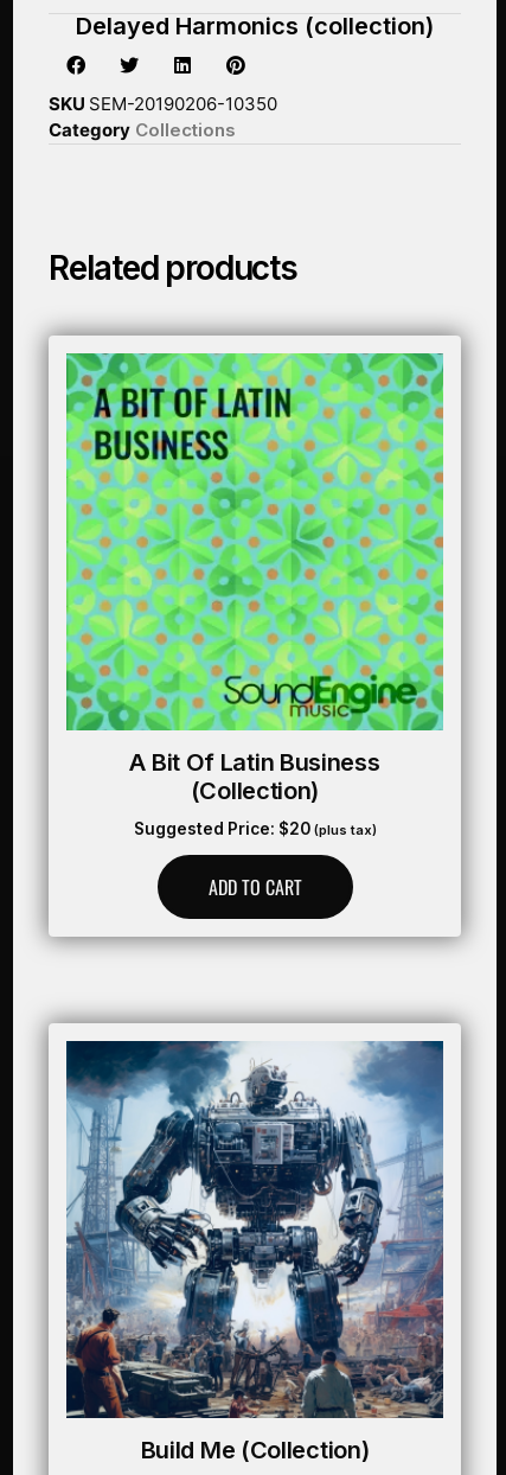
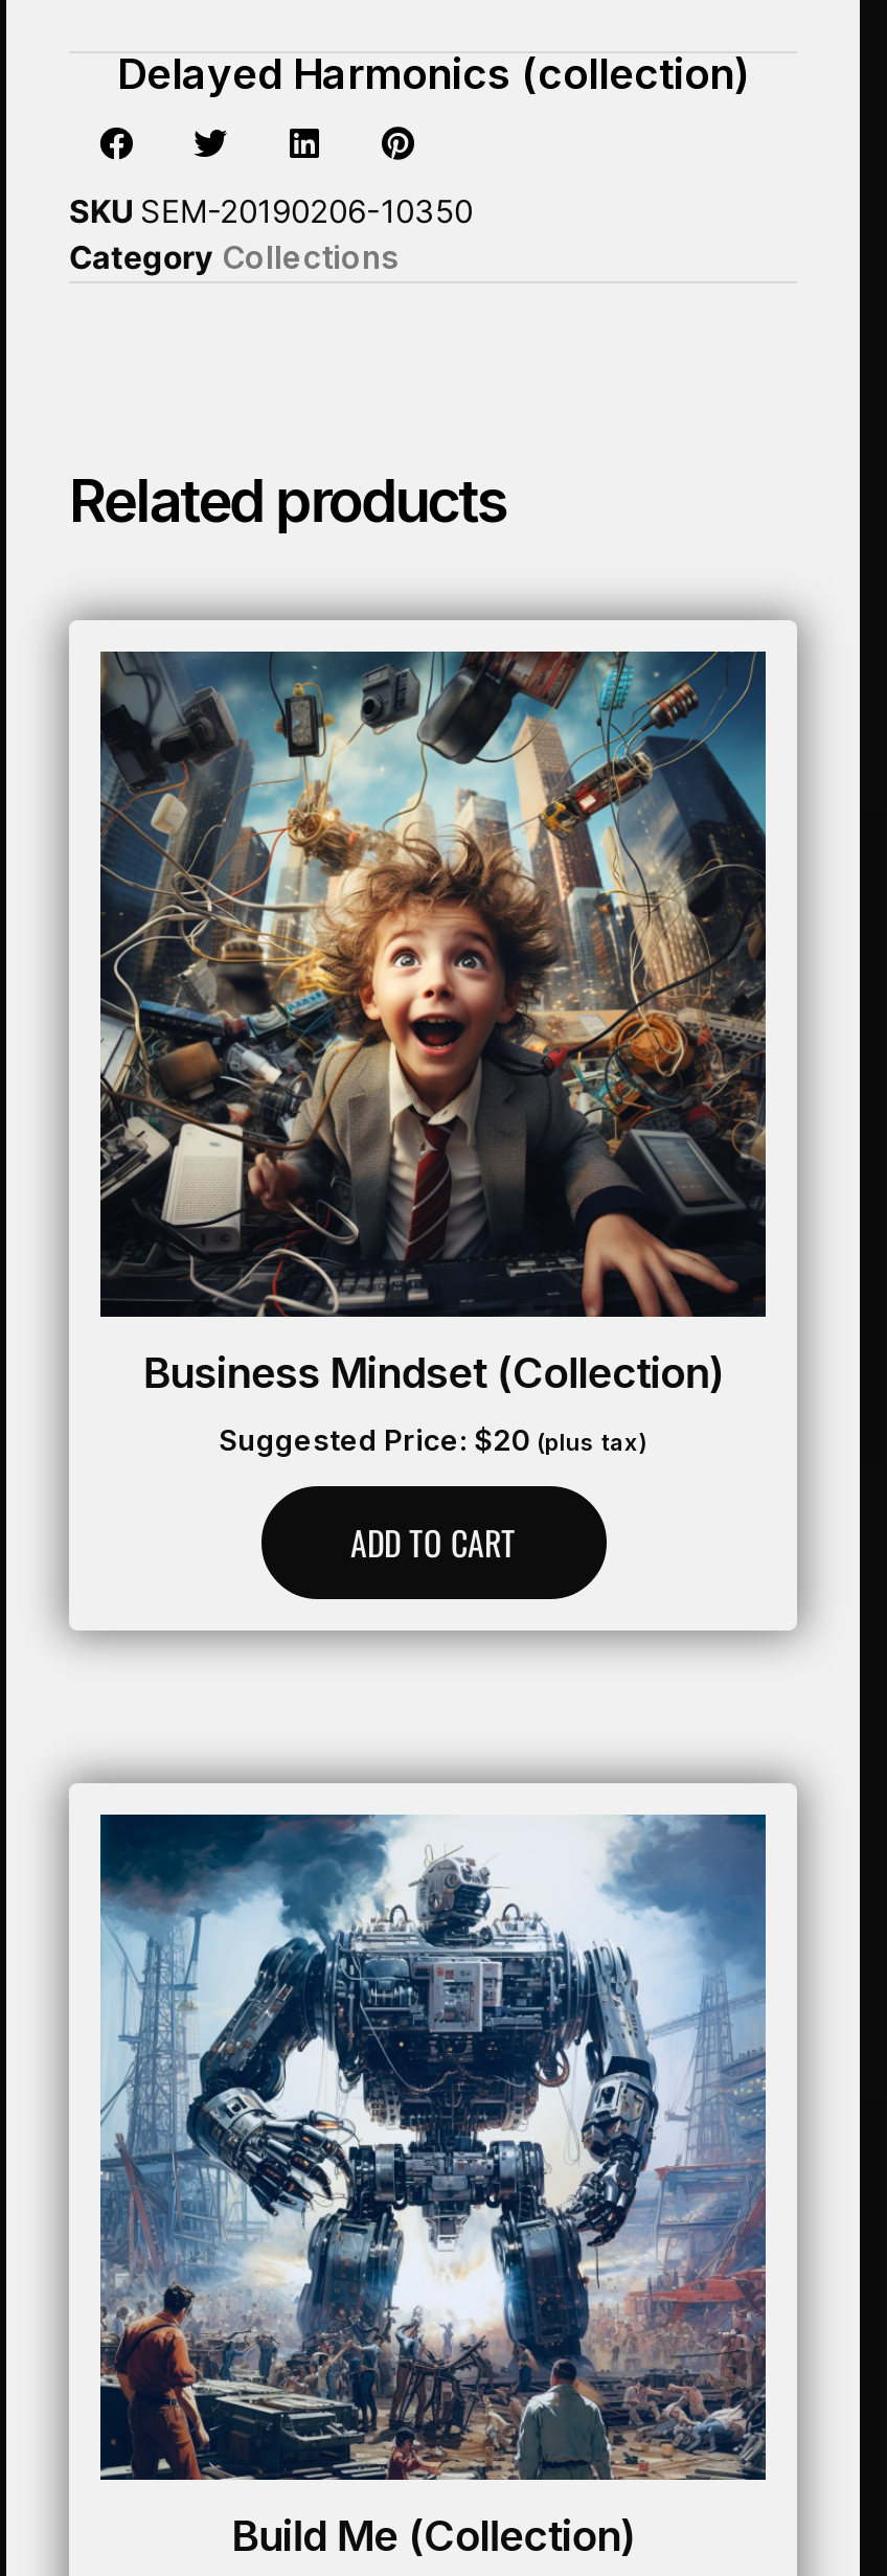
- [image]
- A Bit Of Latin Business
- (collection)
+ [image]
+ Business Mindset (collection)
